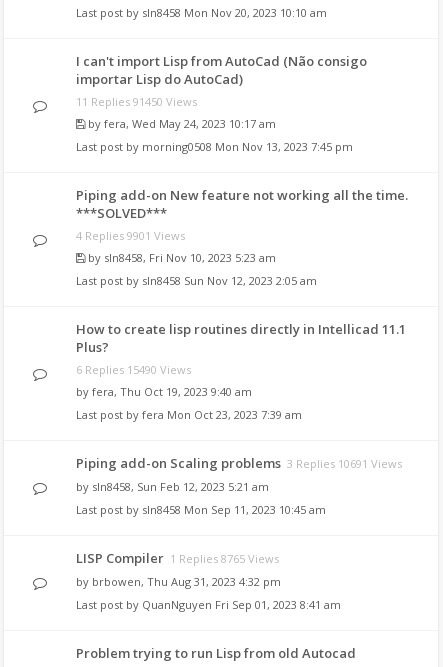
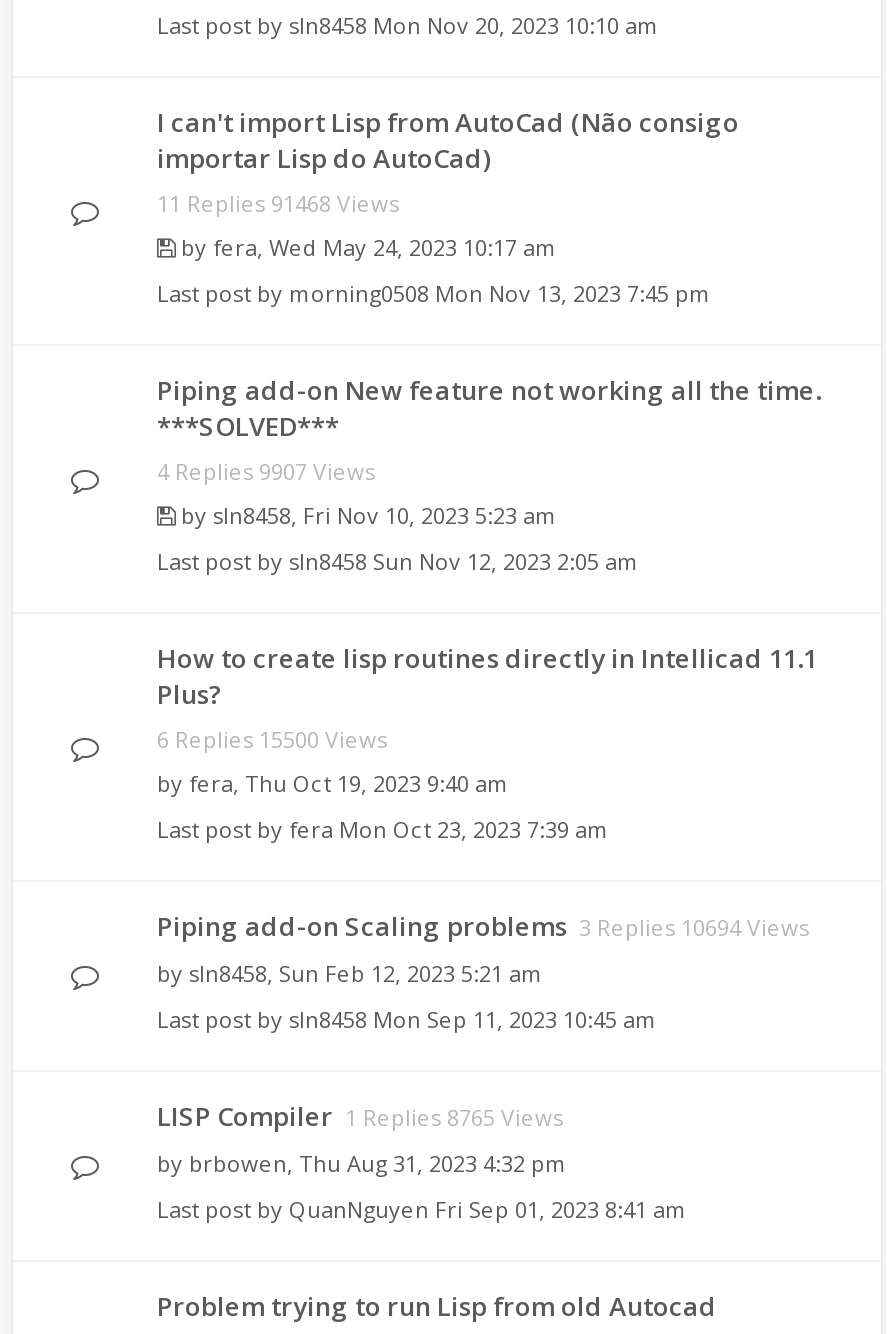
- 11 Replies 91450 Views
+ 11 Replies 91468 Views

- 4 Replies 9901 Views
+ 4 Replies 9907 Views

- 6 Replies 15490 Views
+ 6 Replies 15500 Views

- Piping add-on Scaling problems 3 Replies 10691 Views
+ Piping add-on Scaling problems 3 Replies 10694 Views
